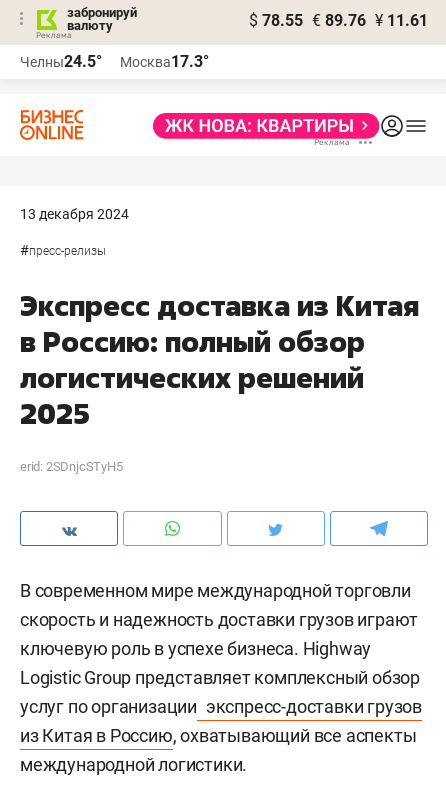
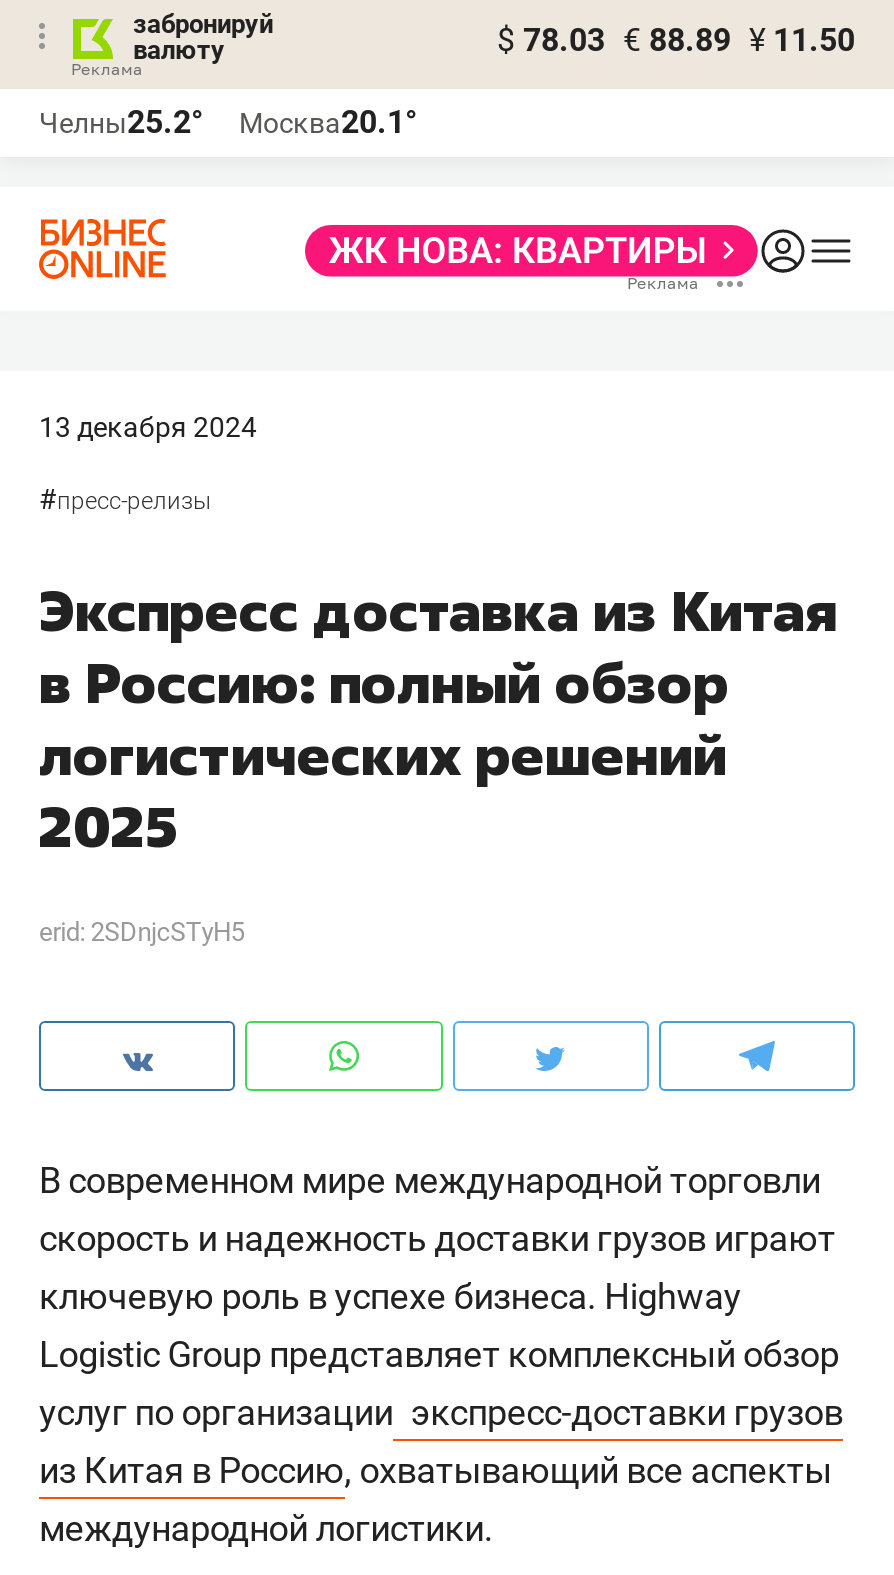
- $ 78.55 € 89.76 ¥ 11.61
+ $ 78.03 € 88.89 ¥ 11.50

- Челны24.5°
+ Челны25.2°

- Москва17.3°
+ Москва20.1°
